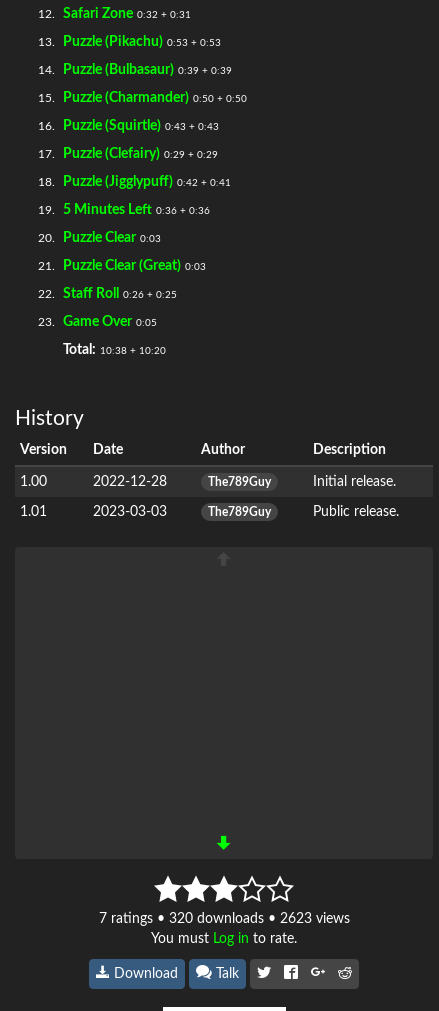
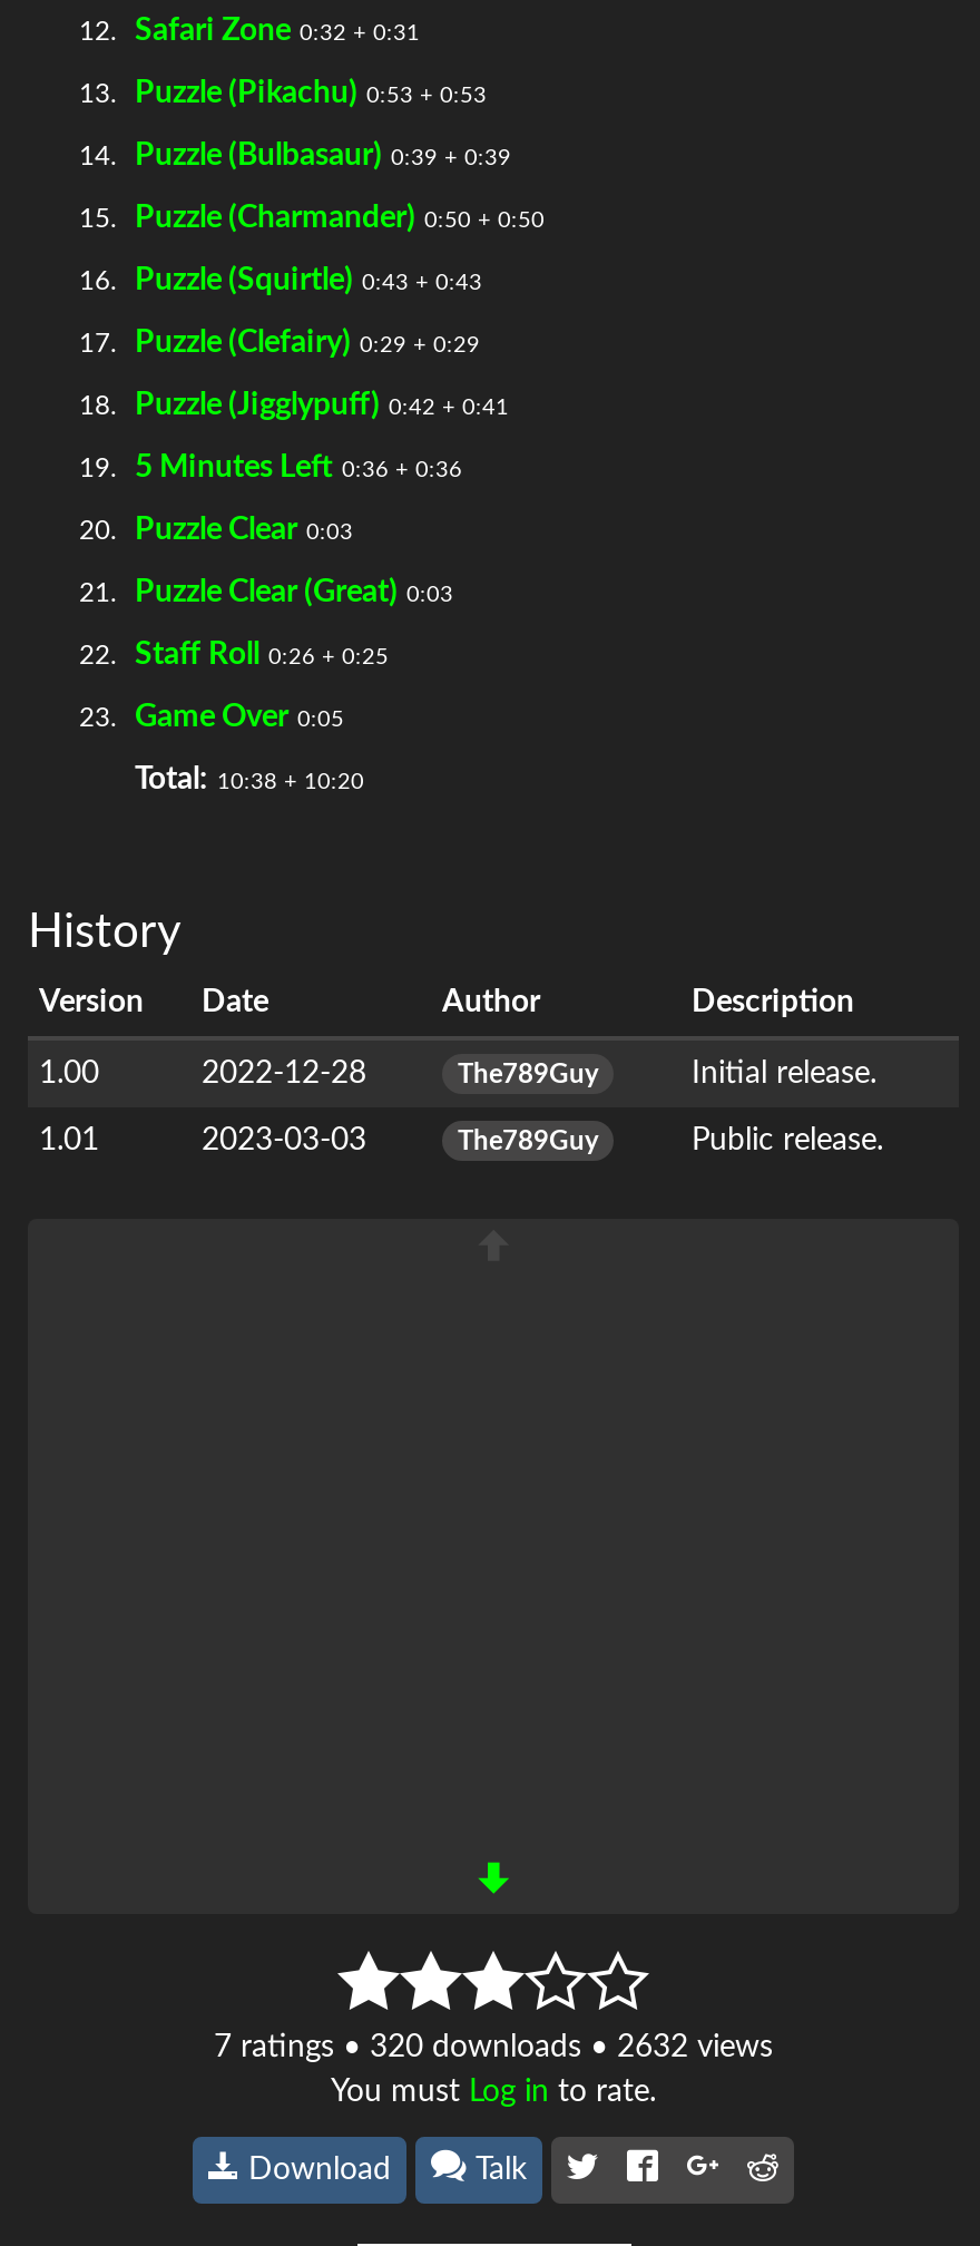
- 7 ratings • 320 downloads • 2623 views
+ 7 ratings • 320 downloads • 2632 views
